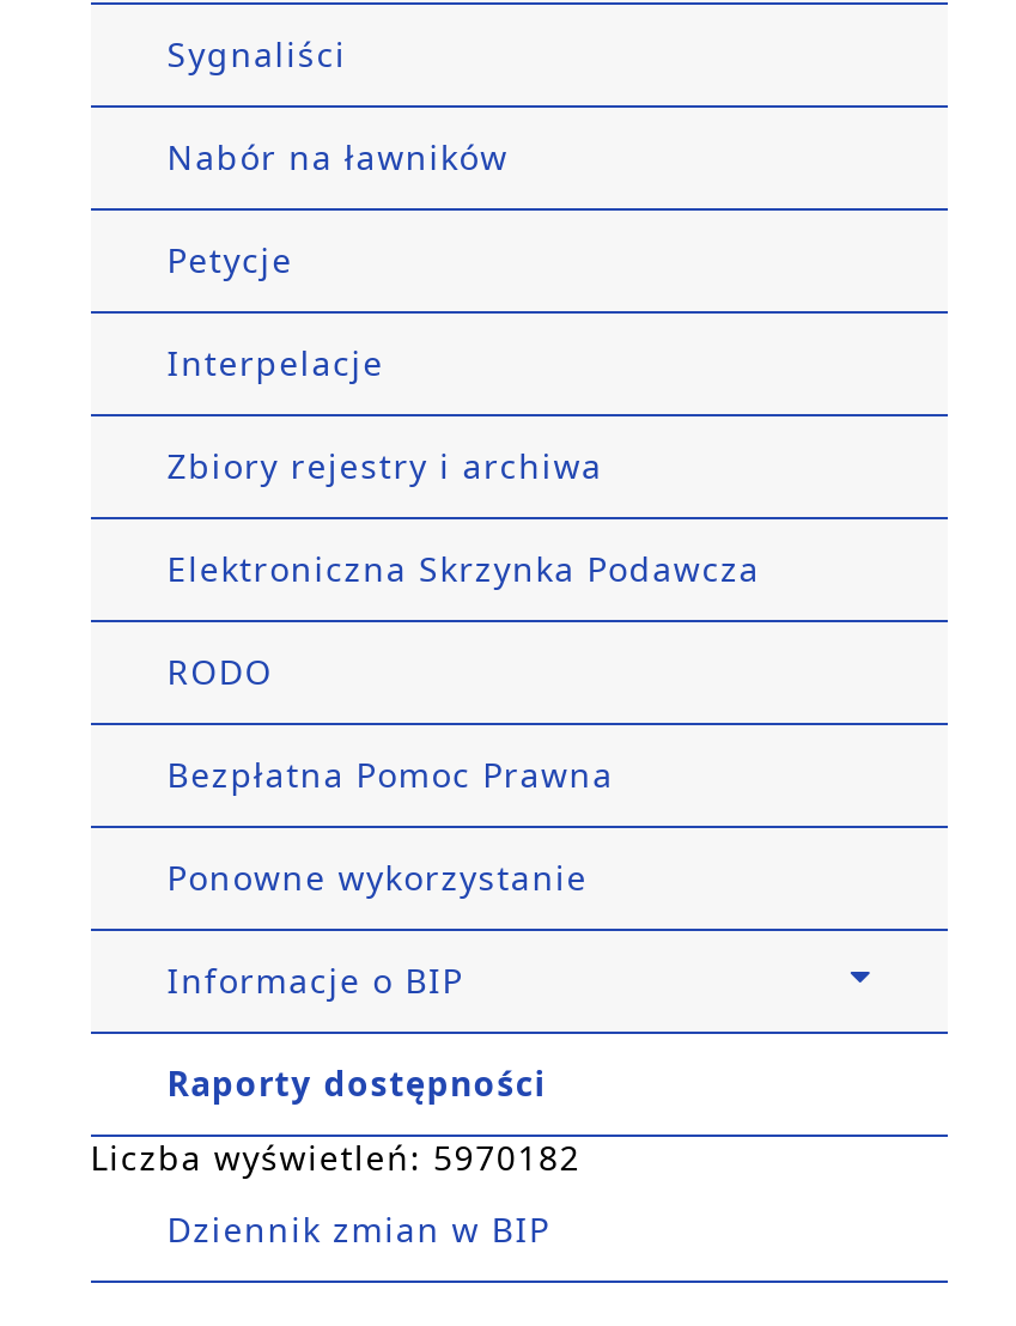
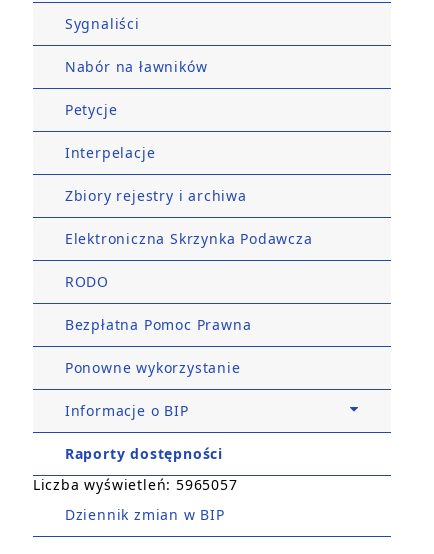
- Liczba wyświetleń: 5970182
+ Liczba wyświetleń: 5965057
